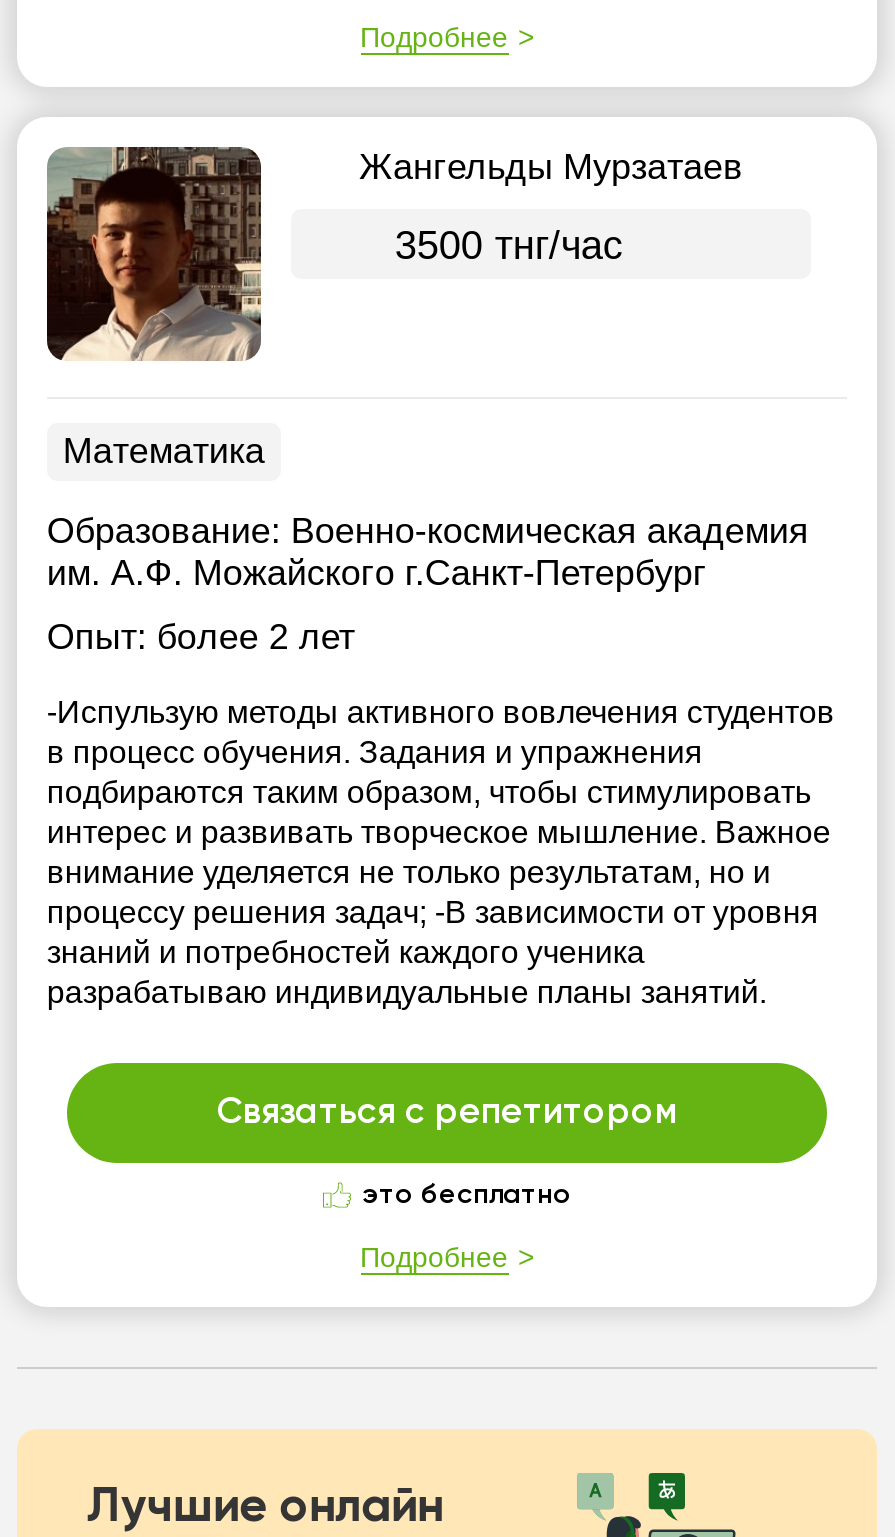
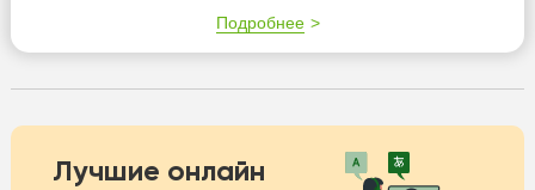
- [image]
- Математика
- Образование: Военно-космическая академия
- им. А.Ф. Можайского г.Санкт-Петербург
- Опыт: более 2 лет
- -Испульзую методы активного вовлечения студентов
- в процесс обучения. Задания и упражнения
- подбираются таким образом, чтобы стимулировать
- интерес и развивать творческое мышление. Важное
- внимание уделяется не только результатам, но и
- процессу решения задач; -В зависимости от уровня
- знаний и потребностей каждого ученика
- разрабатываю индивидуальные планы занятий.
- Связаться с репетитором
- это бесплатно
- Подробнее

- Жангельды Мурзатаев
- 3500 тнг/час
